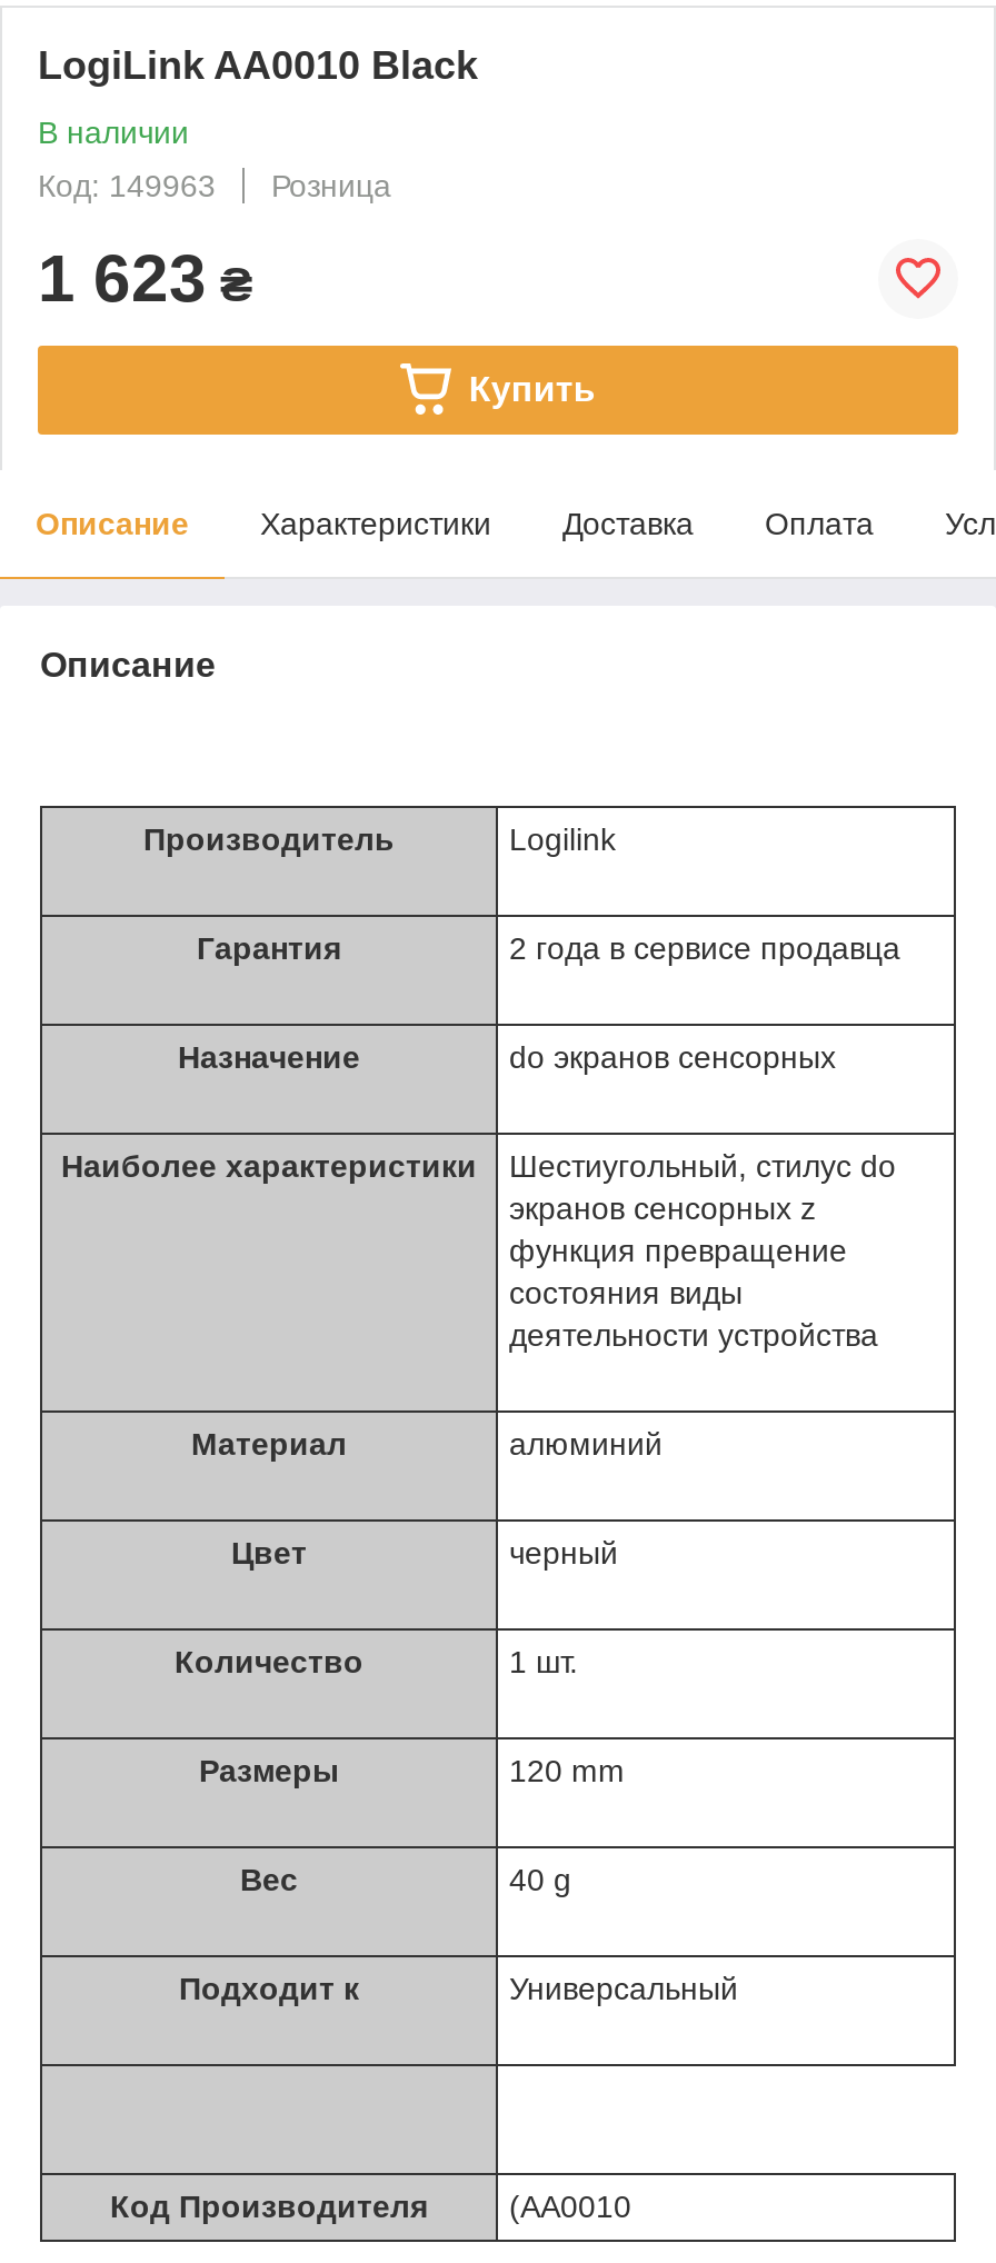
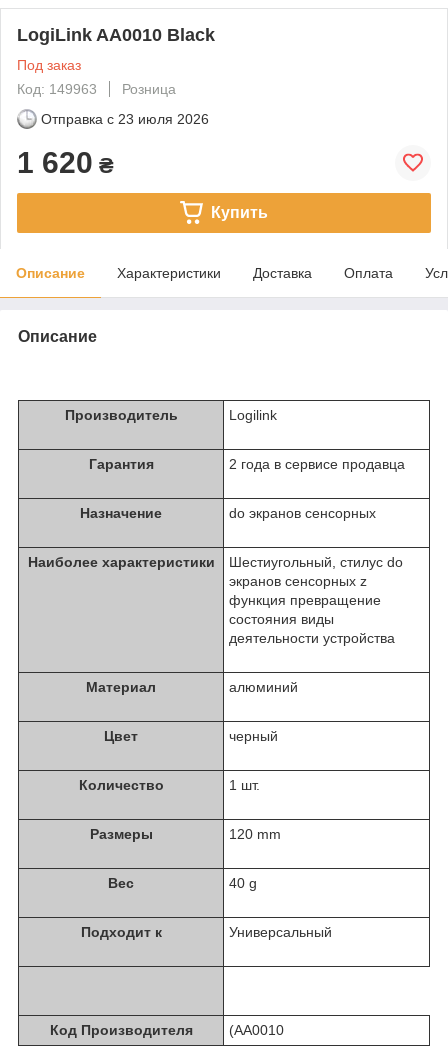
- В наличии
+ Под заказ

- 1 623 ₴
+ Отправка с 23 июля 2026
+ 1 620 ₴
